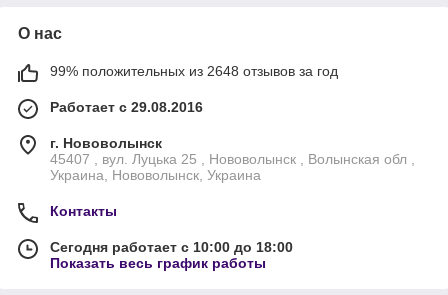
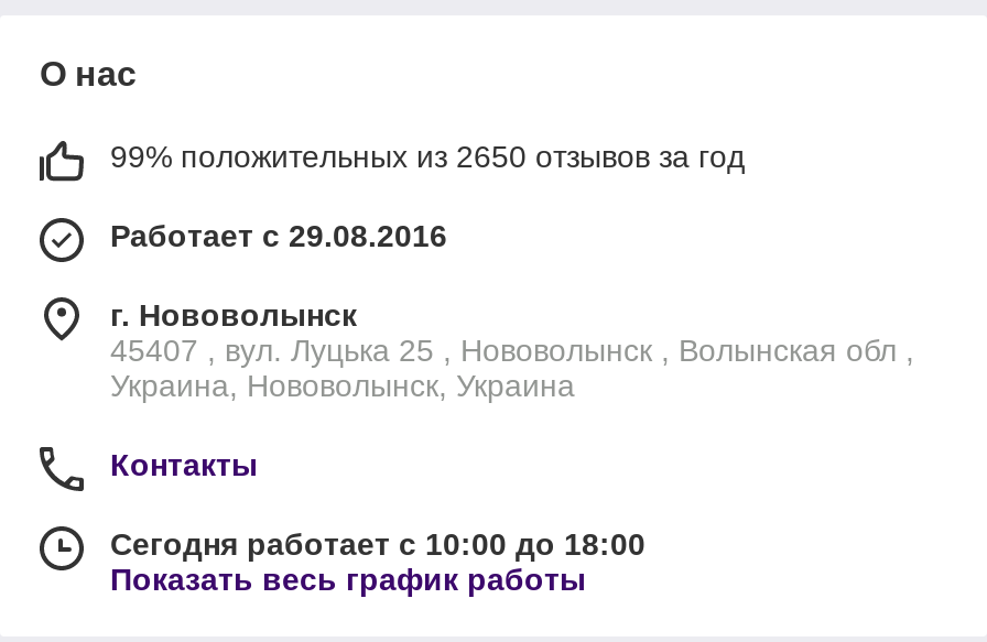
- 99% положительных из 2648 отзывов за год
+ 99% положительных из 2650 отзывов за год
